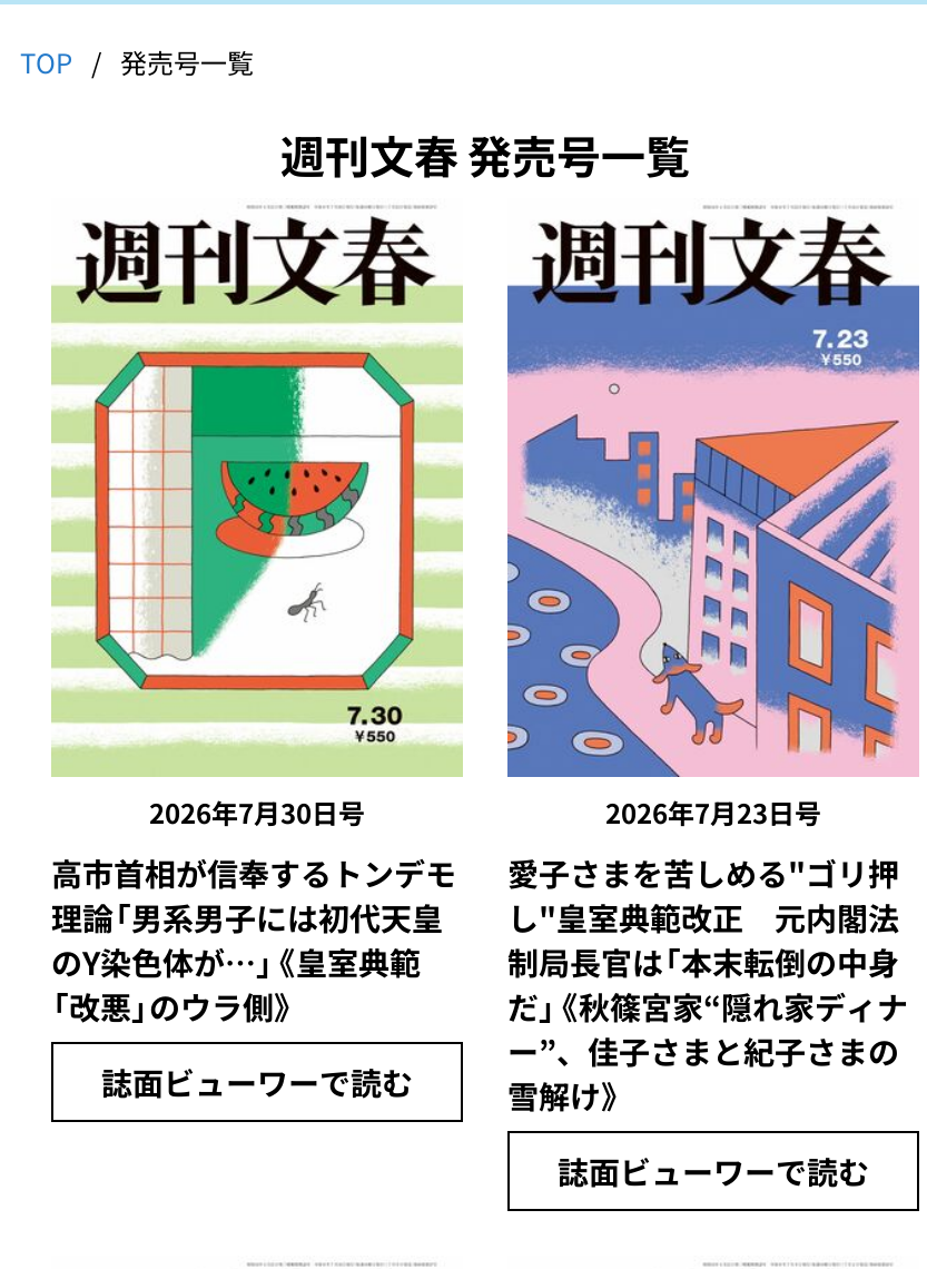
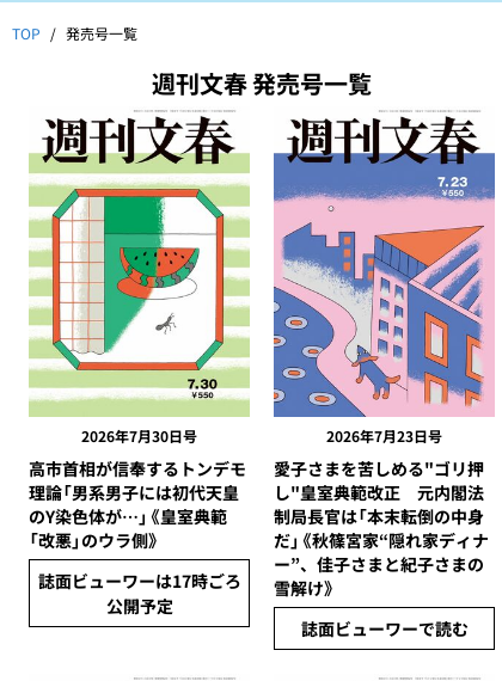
- 誌面ビューワーで読む
+ 誌面ビューワーは17時ごろ
+ 公開予定
